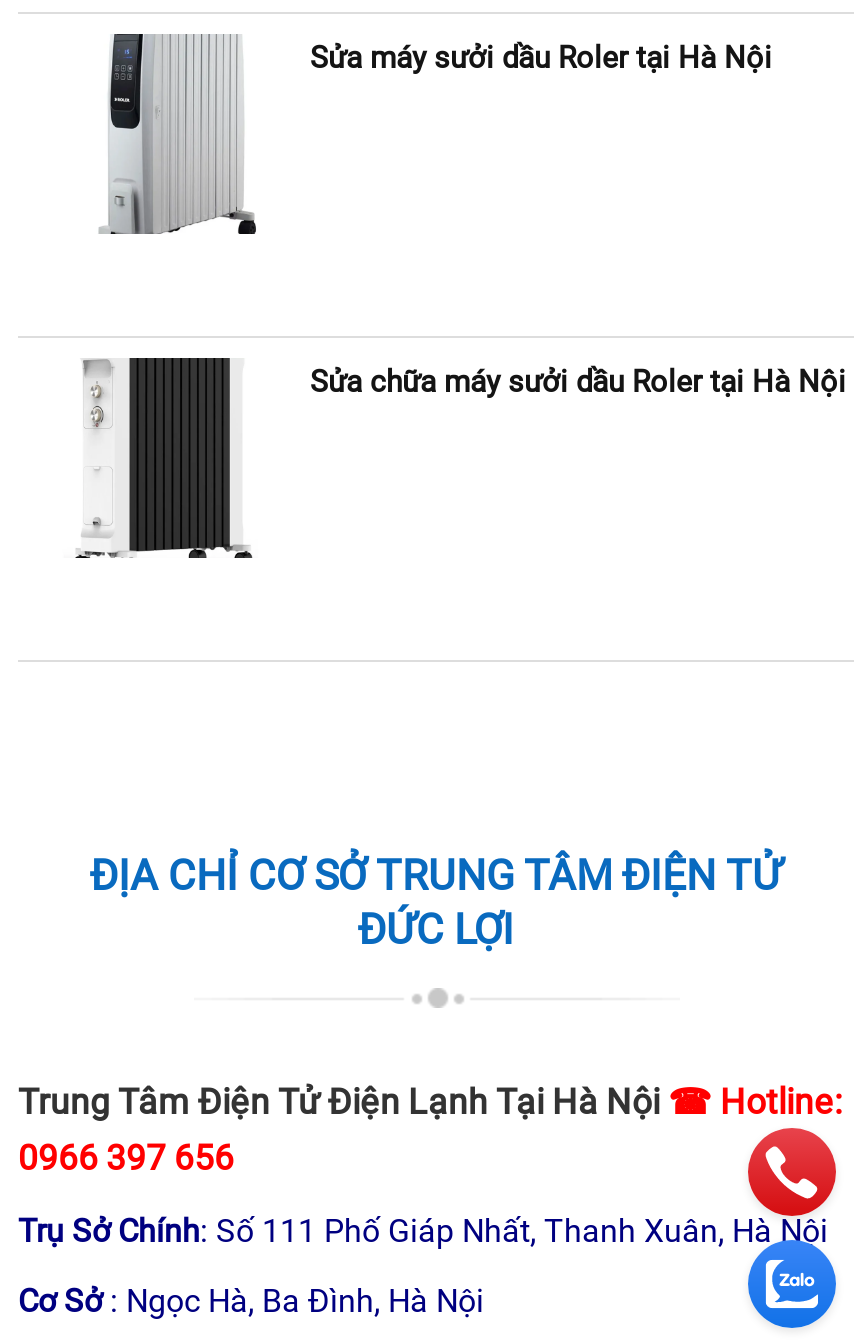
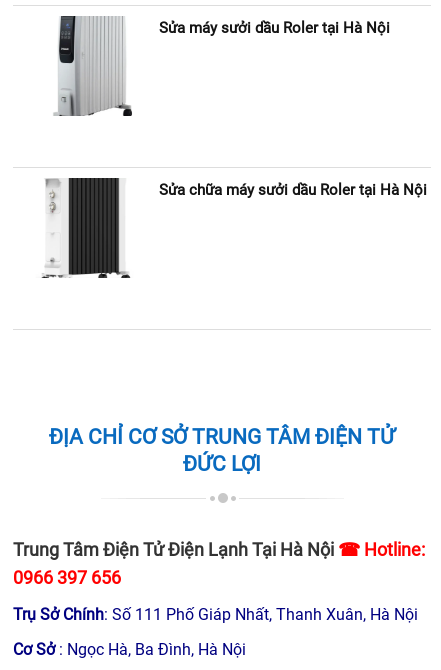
- [image]

- [image]
